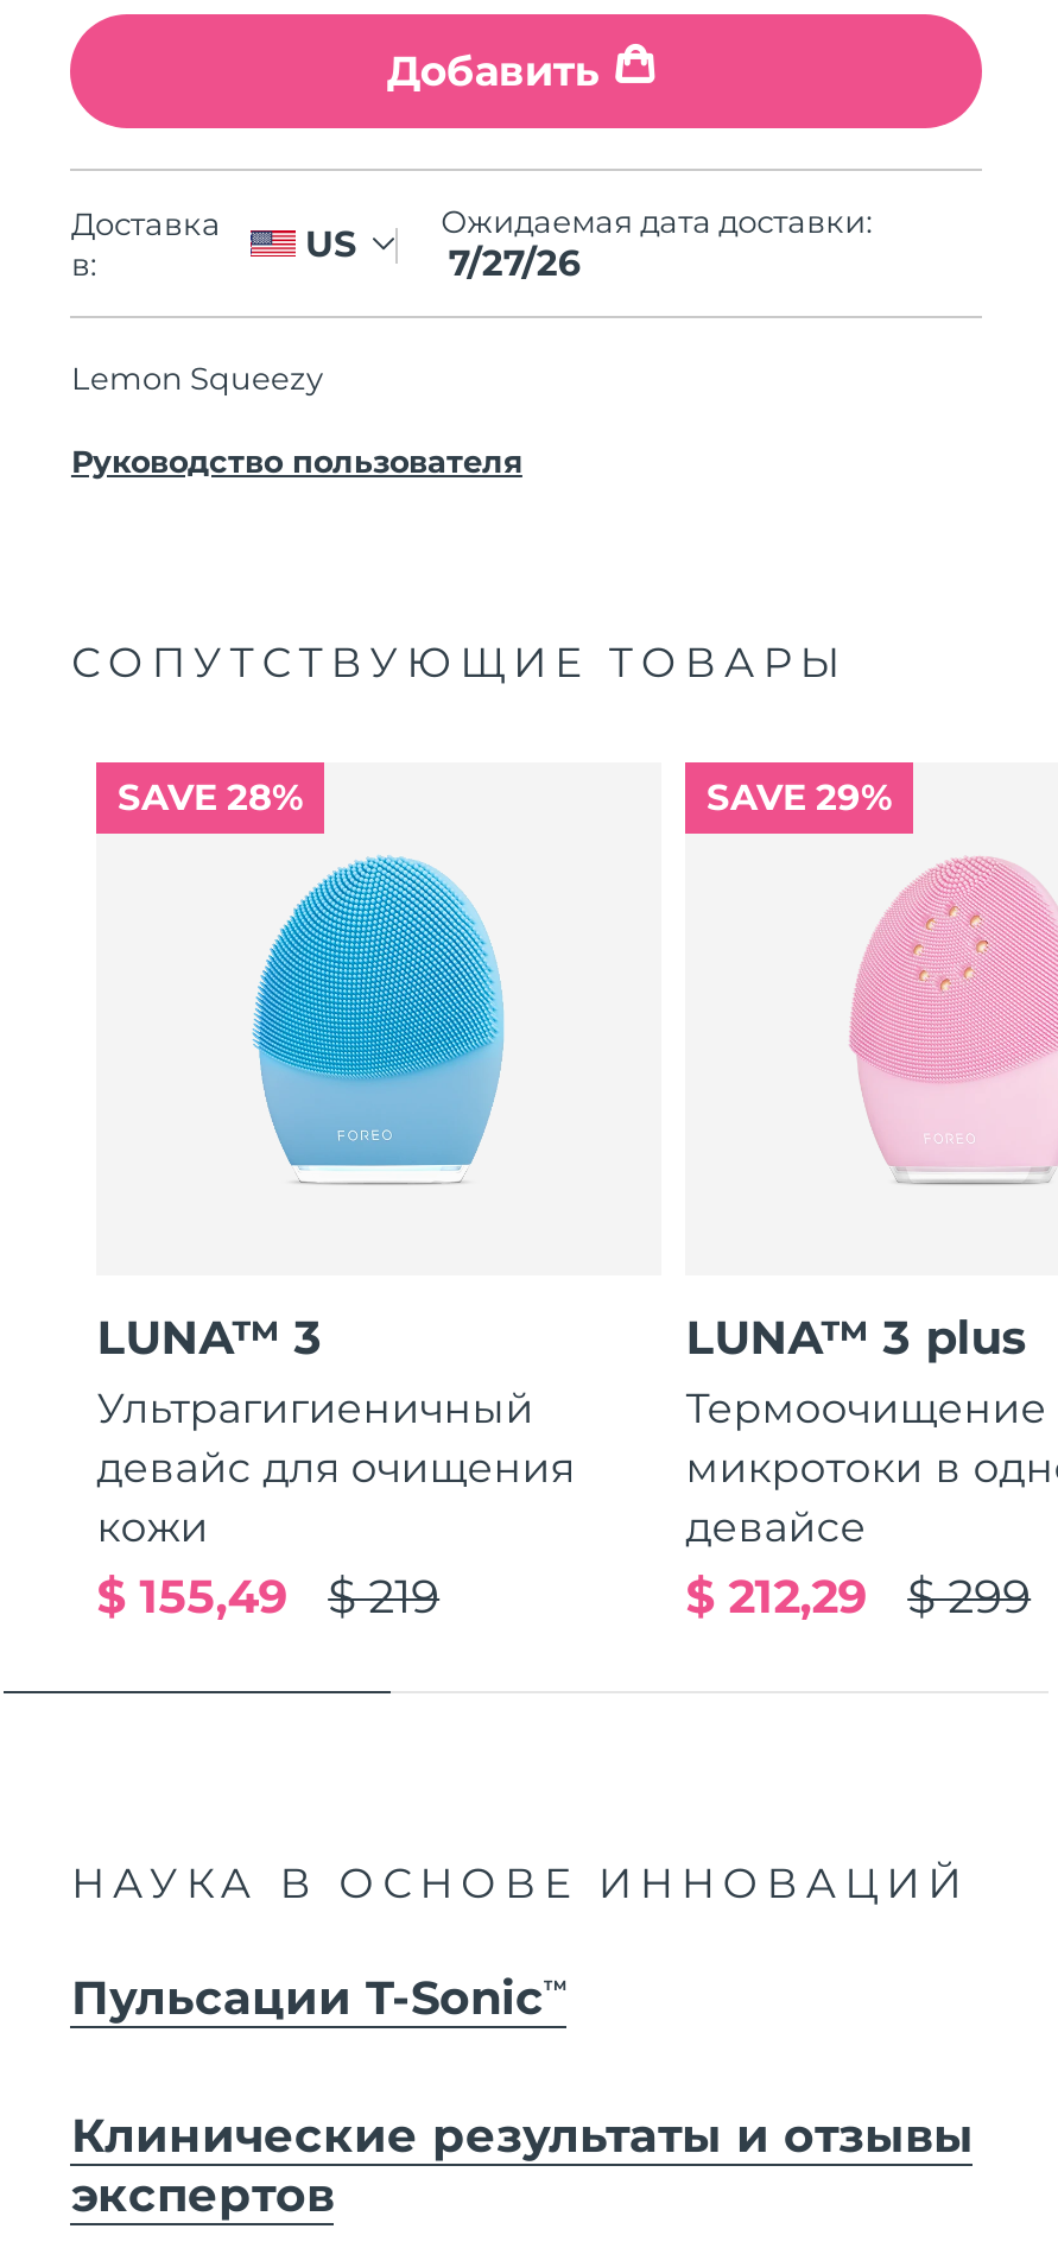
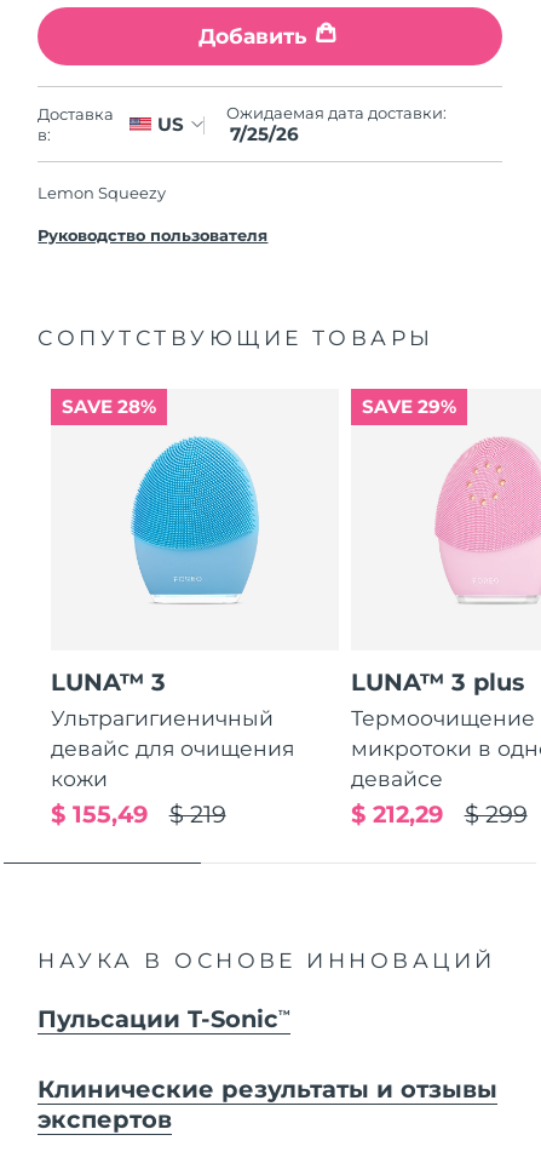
- 7/27/26
+ 7/25/26
